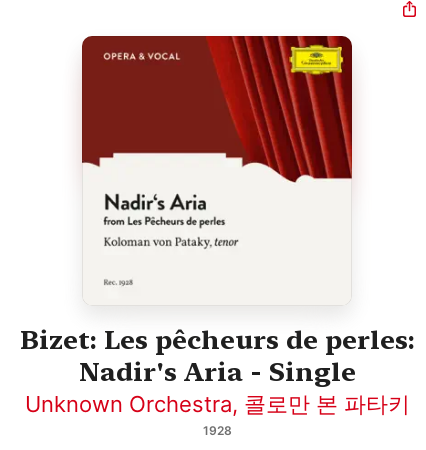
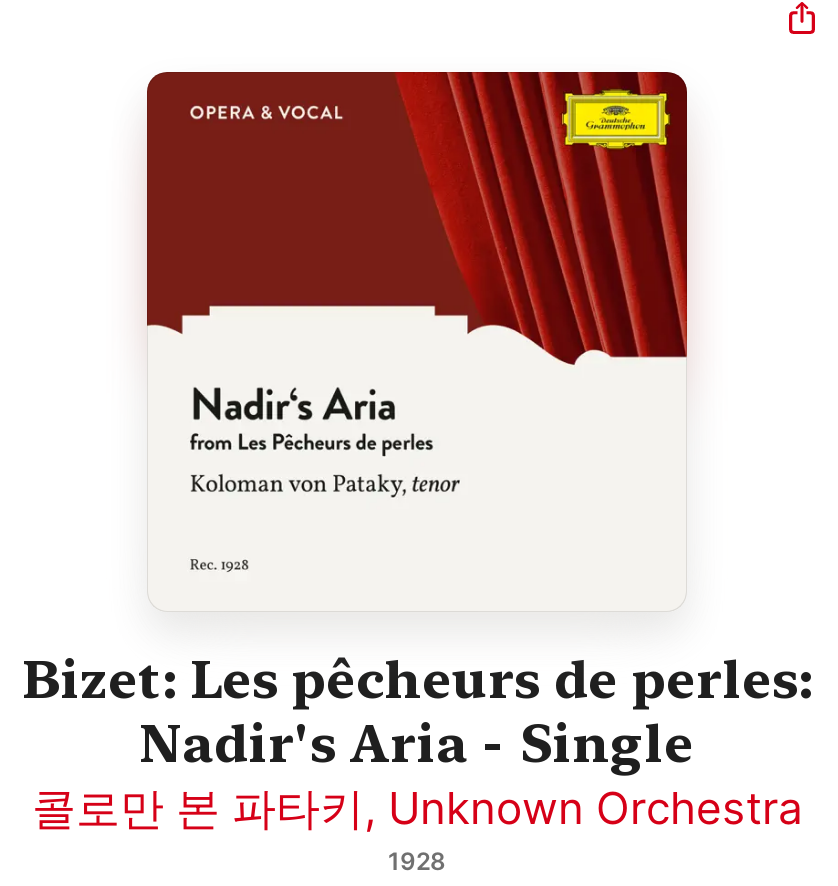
- Unknown Orchestra, 콜로만 본 파타키
+ 콜로만 본 파타키, Unknown Orchestra
